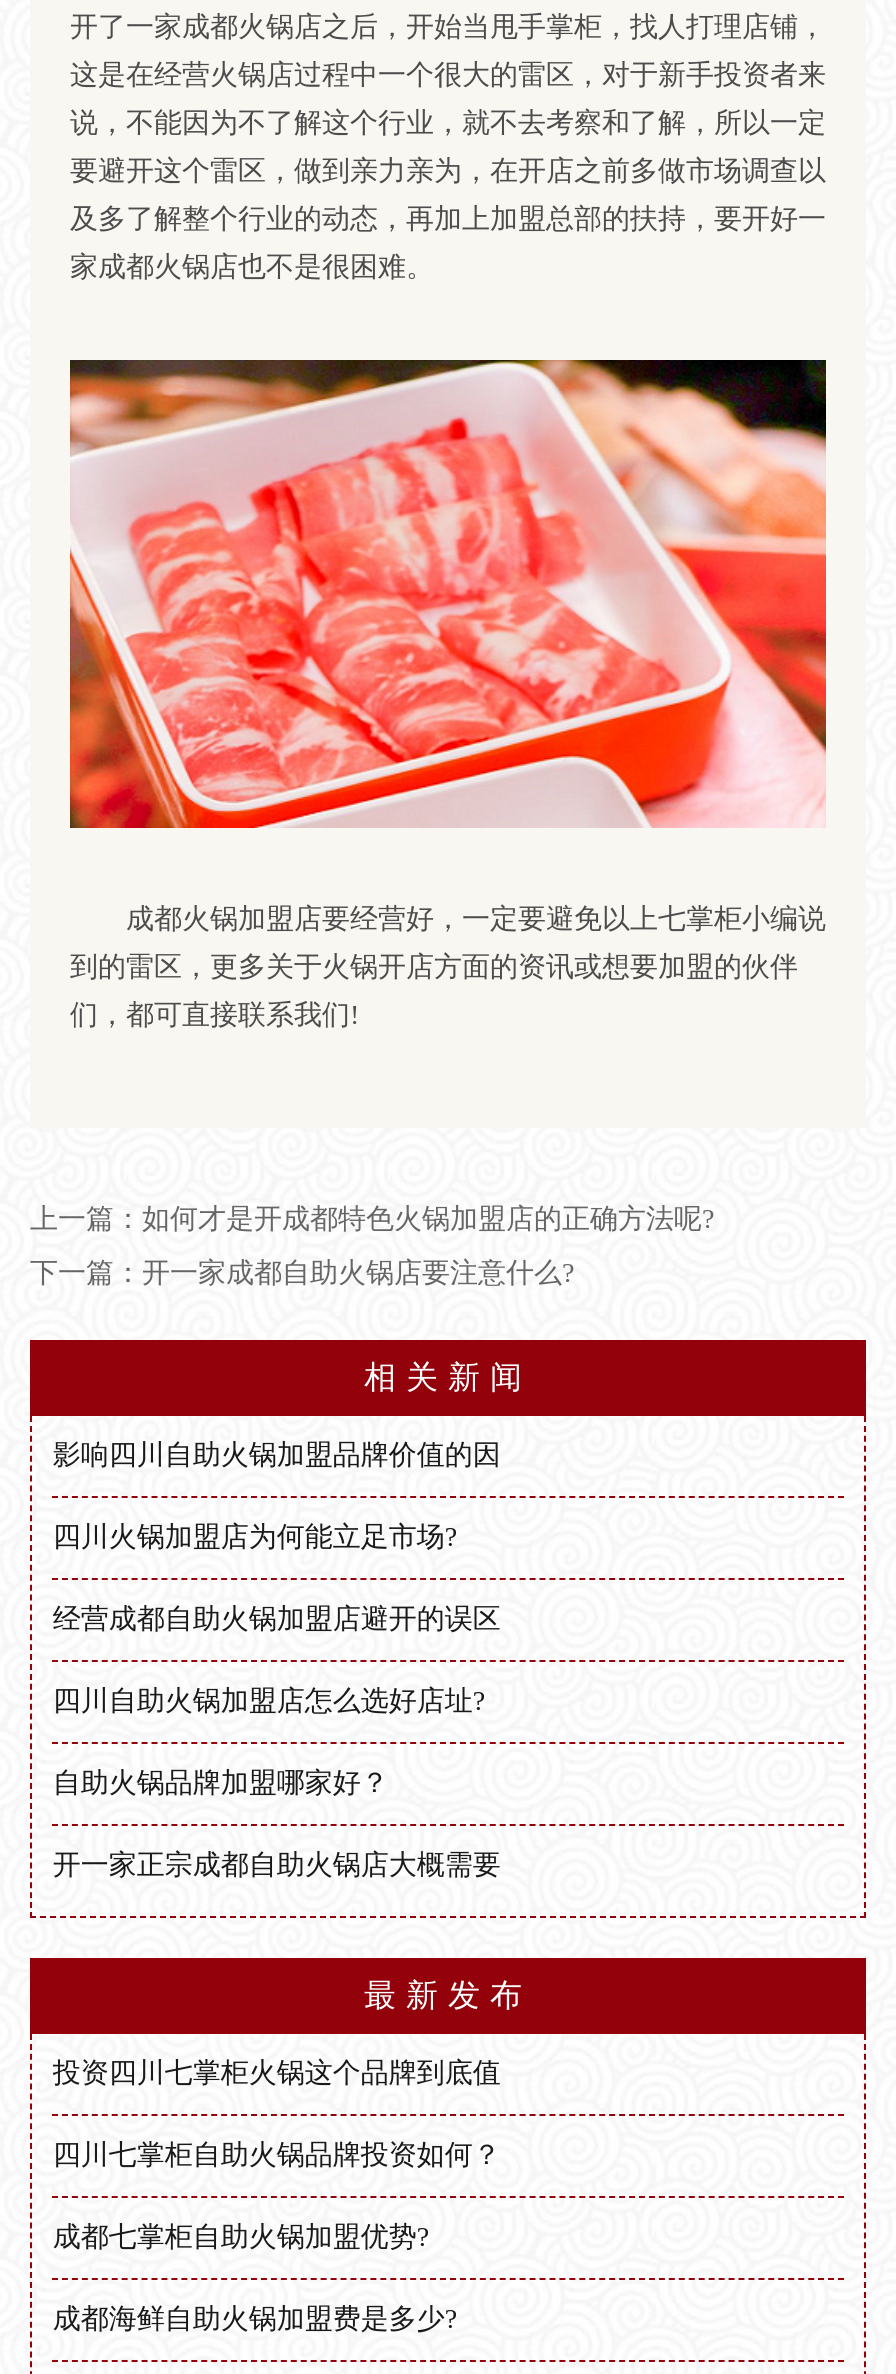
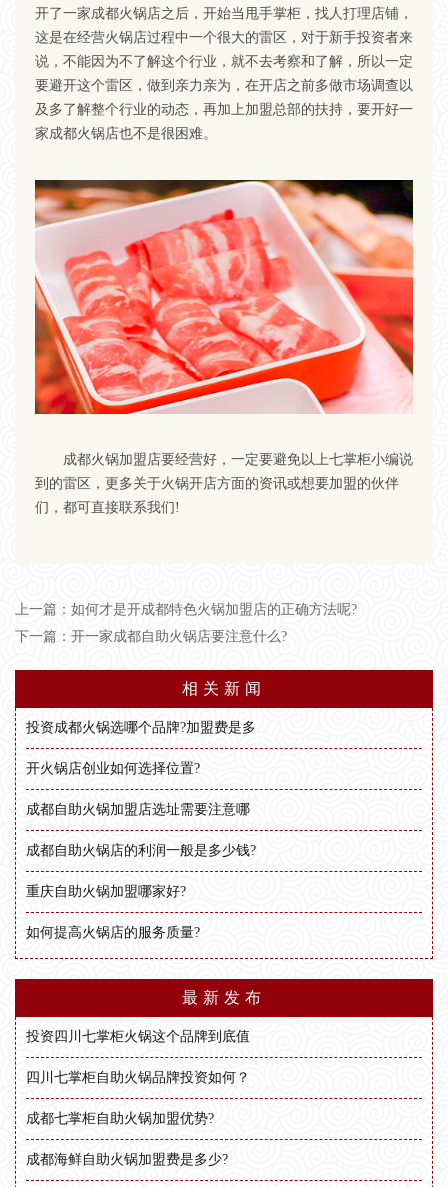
- 影响四川自助火锅加盟品牌价值的因
+ 投资成都火锅选哪个品牌?加盟费是多

- 四川火锅加盟店为何能立足市场?
+ 开火锅店创业如何选择位置?

- 经营成都自助火锅加盟店避开的误区
+ 成都自助火锅加盟店选址需要注意哪

- 四川自助火锅加盟店怎么选好店址?
+ 成都自助火锅店的利润一般是多少钱?

- 自助火锅品牌加盟哪家好？
+ 重庆自助火锅加盟哪家好?

- 开一家正宗成都自助火锅店大概需要
+ 如何提高火锅店的服务质量?
